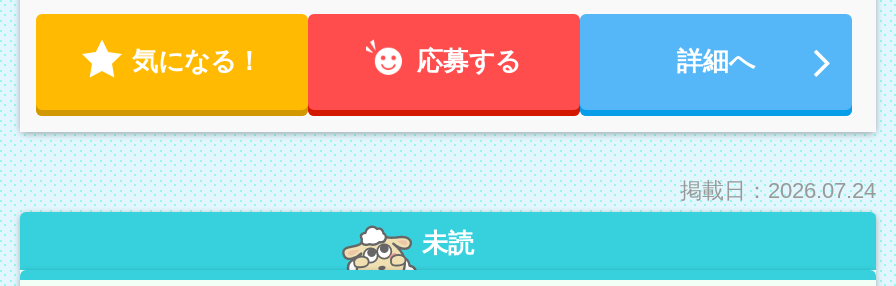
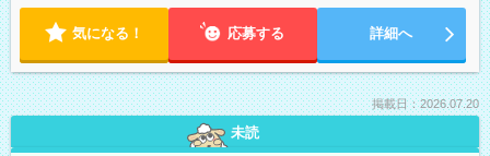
- 掲載日：2026.07.24
+ 掲載日：2026.07.20
